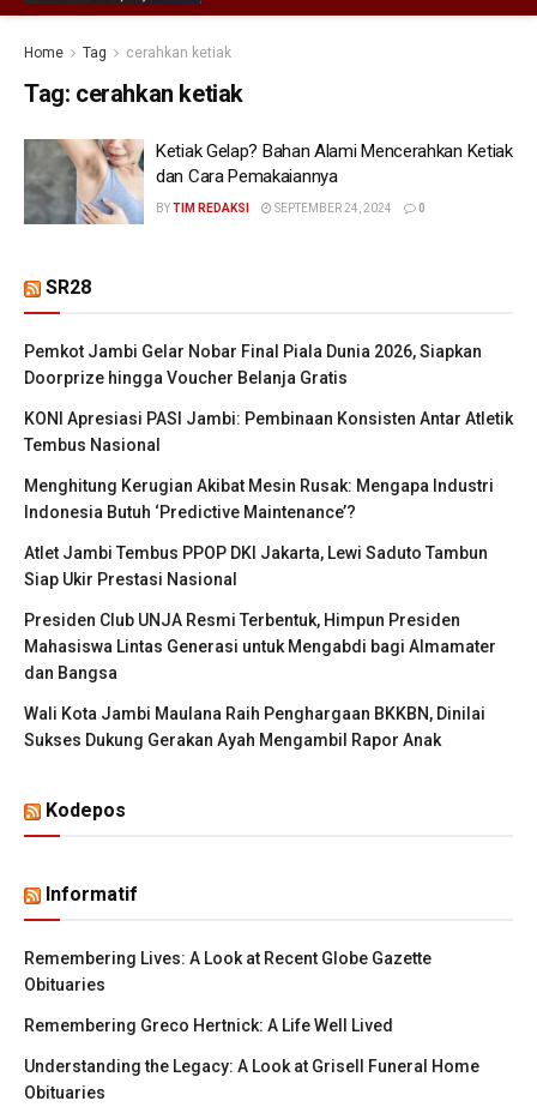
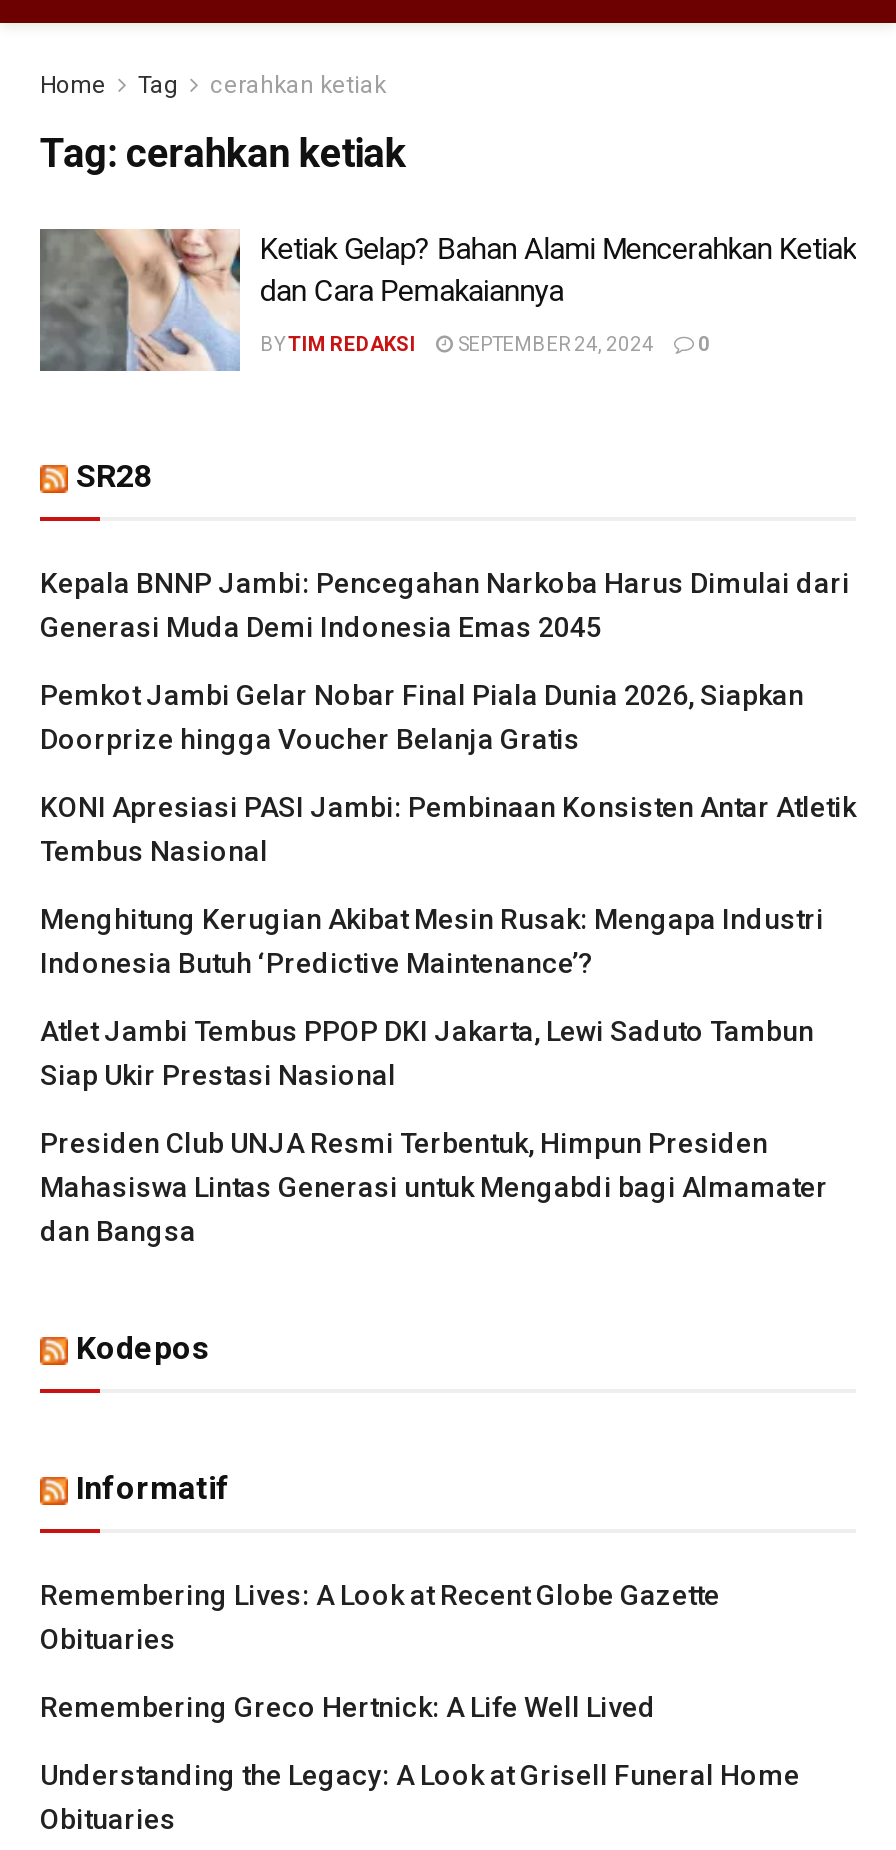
+ Kepala BNNP Jambi: Pencegahan Narkoba Harus Dimulai dari
+ Generasi Muda Demi Indonesia Emas 2045

moved down: Pemkot Jambi Gelar Nobar Final Piala Dunia 2026, Siapkan | Doorprize hingga Voucher Belanja Gratis | KONI Apresiasi PASI Jambi: Pembinaan Konsisten Antar Atletik | ... | Mahasiswa Lintas Generasi untuk Mengabdi bagi Almamater | dan Bangsa

- Wali Kota Jambi Maulana Raih Penghargaan BKKBN, Dinilai
- Sukses Dukung Gerakan Ayah Mengambil Rapor Anak
